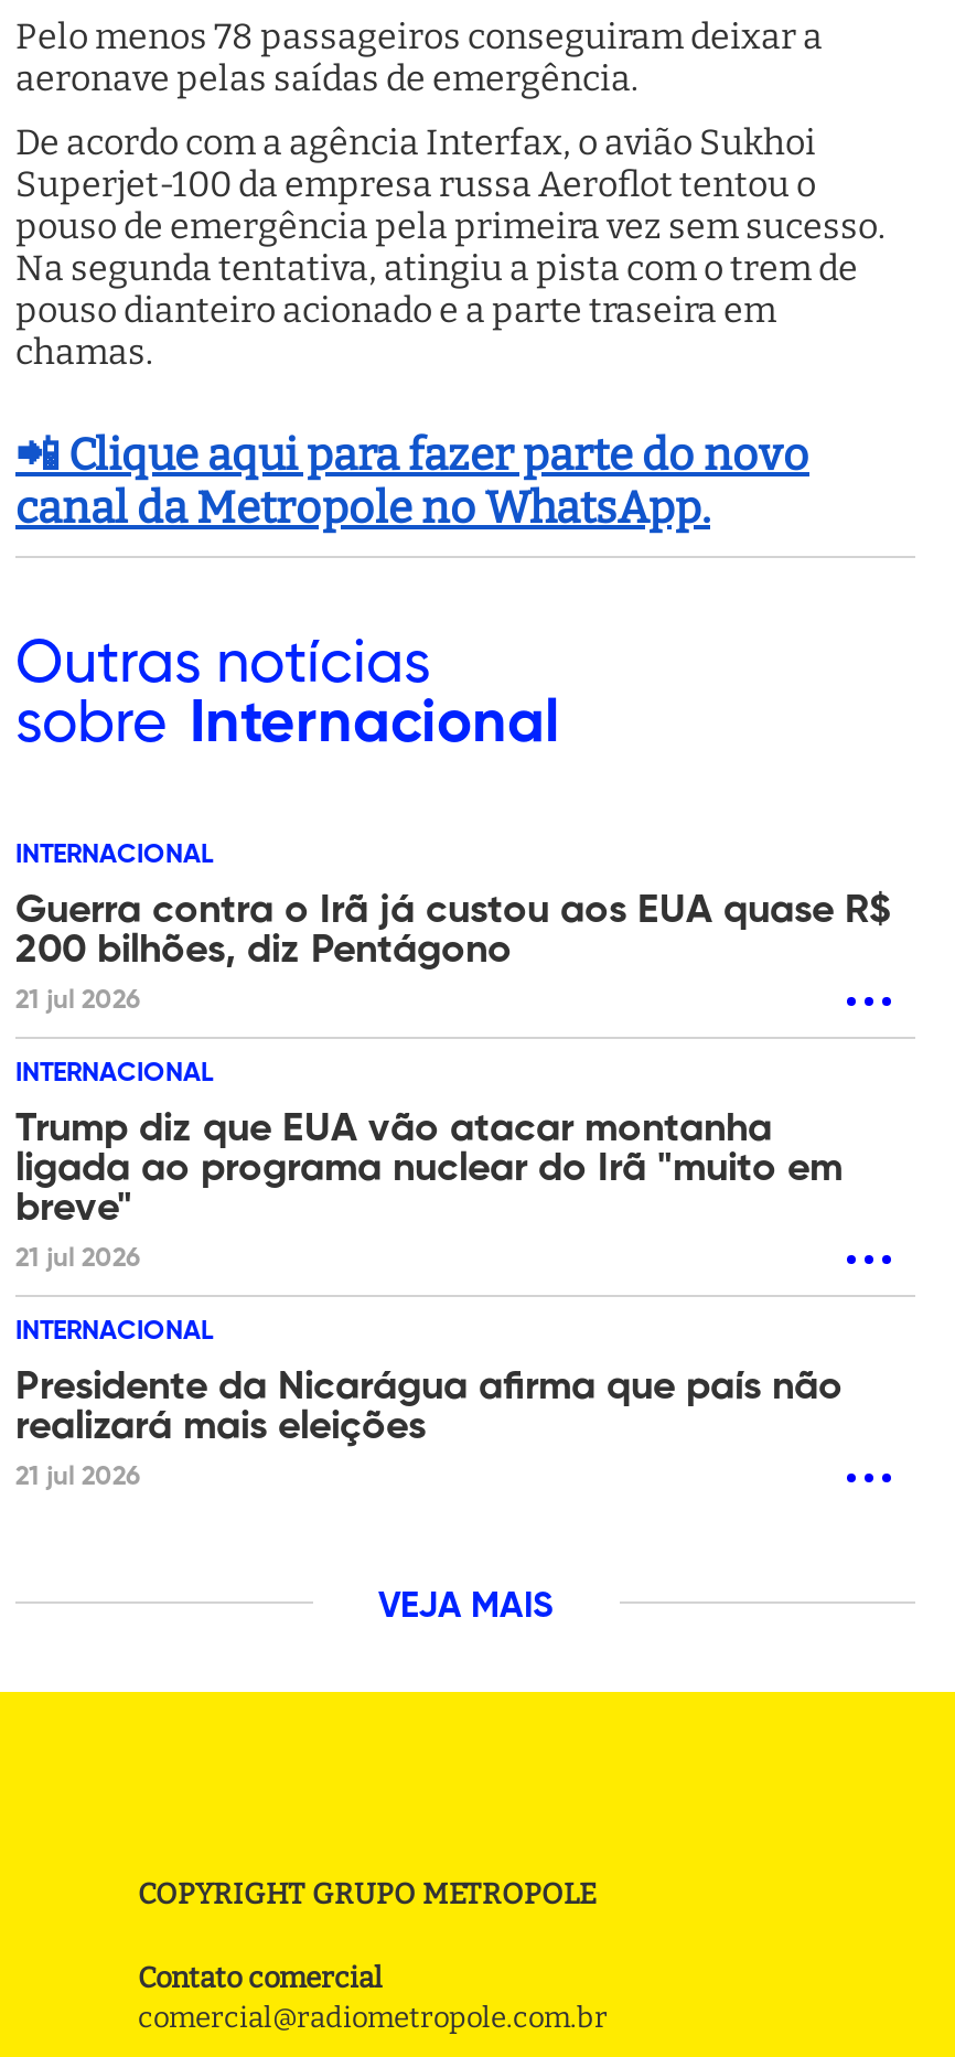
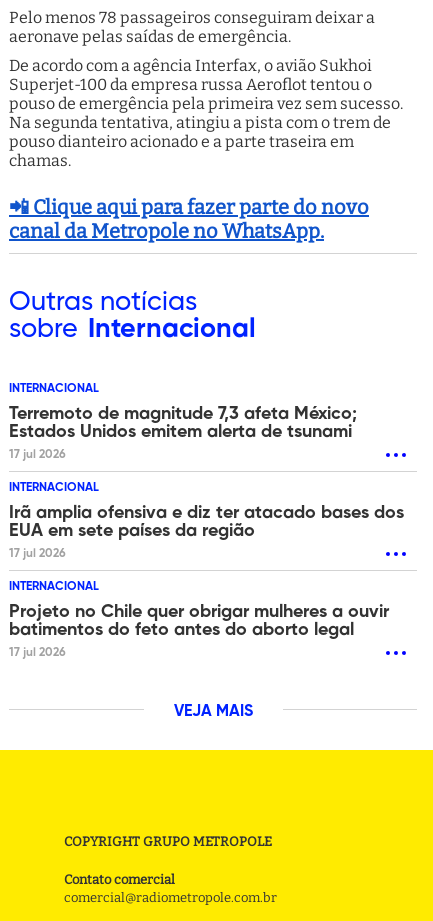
- Guerra contra o Irã já custou aos EUA quase R$
- 200 bilhões, diz Pentágono
- 21 jul 2026
+ Terremoto de magnitude 7,3 afeta México;
+ Estados Unidos emitem alerta de tsunami
+ 17 jul 2026

- Trump diz que EUA vão atacar montanha
- ligada ao programa nuclear do Irã "muito em
- breve"
- 21 jul 2026
+ Irã amplia ofensiva e diz ter atacado bases dos
+ EUA em sete países da região
+ 17 jul 2026

- Presidente da Nicarágua afirma que país não
- realizará mais eleições
- 21 jul 2026
+ Projeto no Chile quer obrigar mulheres a ouvir
+ batimentos do feto antes do aborto legal
+ 17 jul 2026
